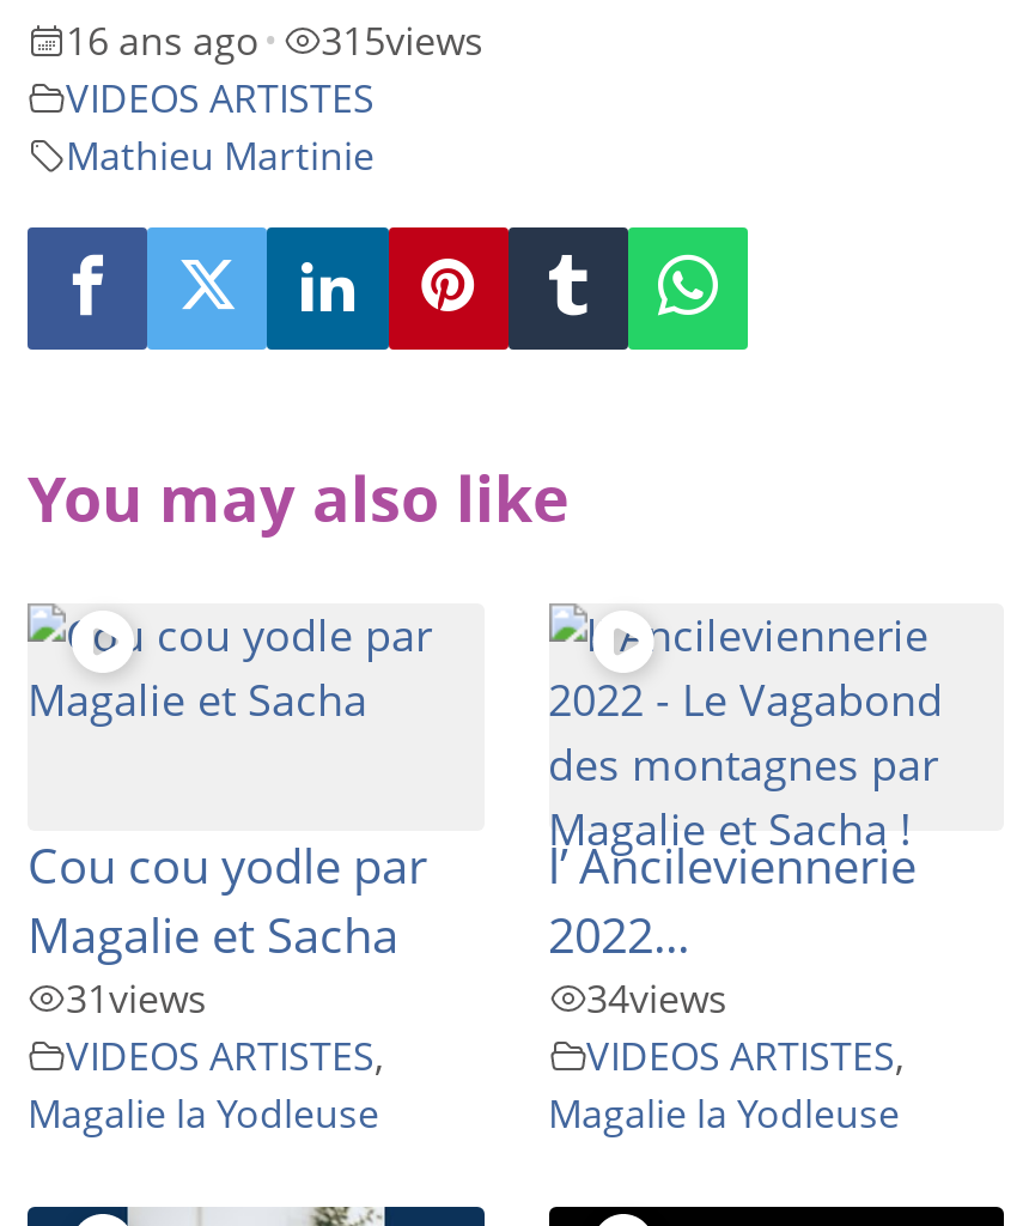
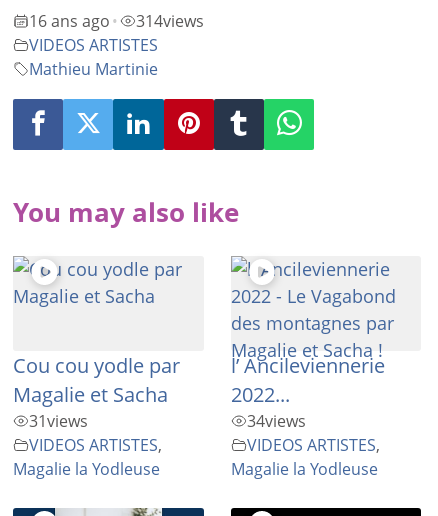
- 16 ans ago • 315views
+ 16 ans ago • 314views
